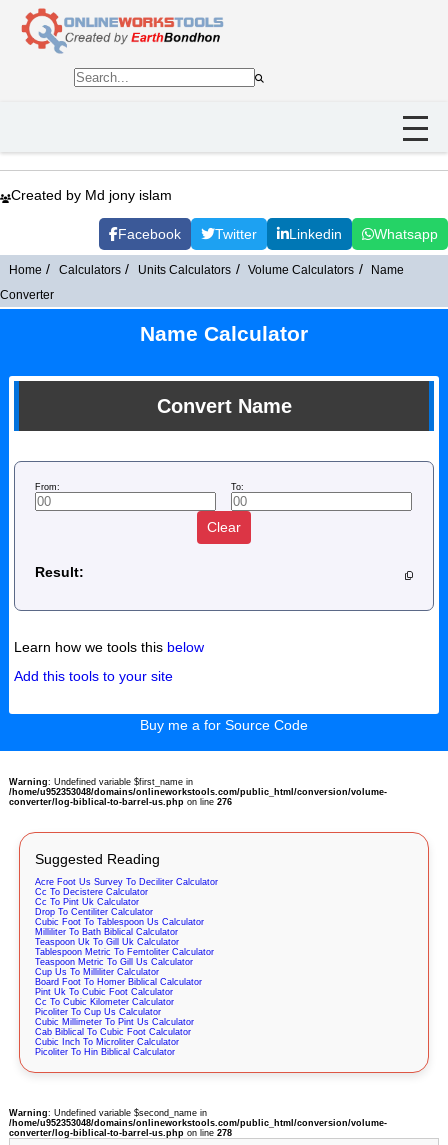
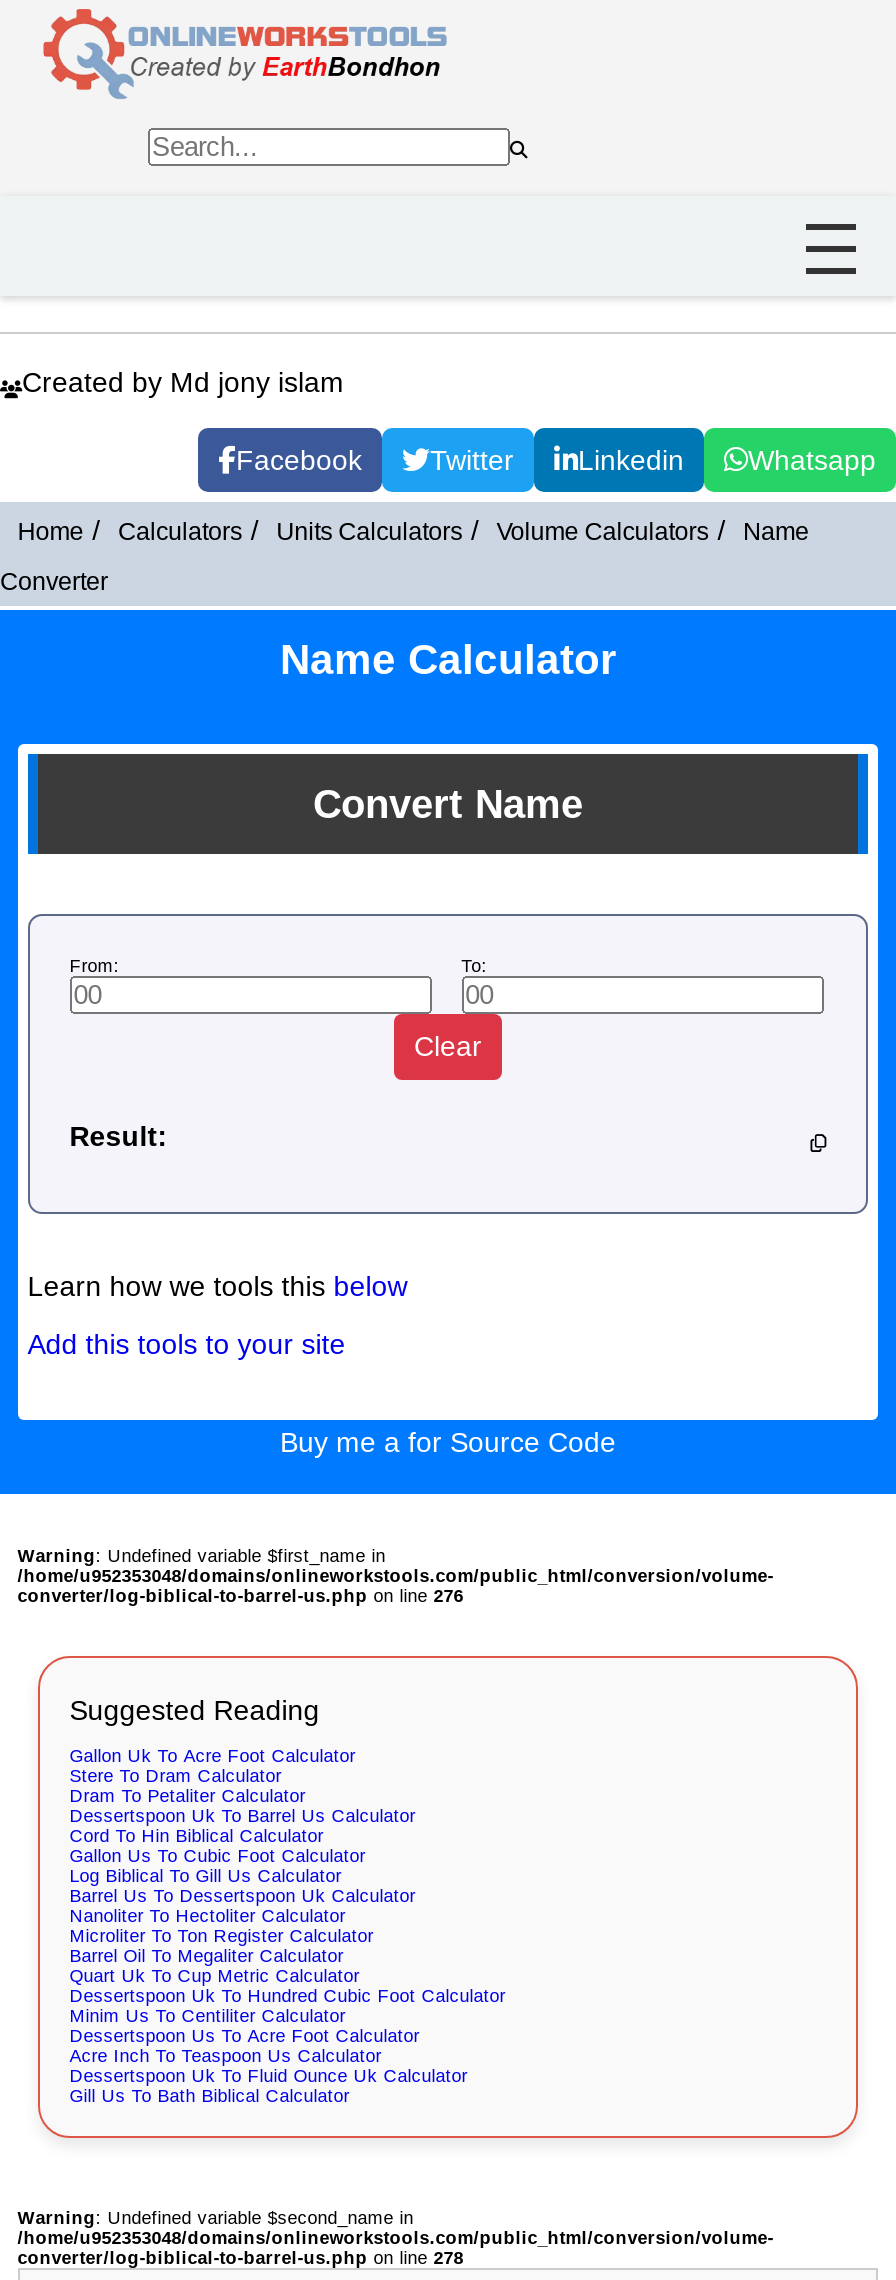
- Acre Foot Us Survey To Deciliter Calculator
- Cc To Decistere Calculator
- Cc To Pint Uk Calculator
- Drop To Centiliter Calculator
- Cubic Foot To Tablespoon Us Calculator
- Milliliter To Bath Biblical Calculator
- Teaspoon Uk To Gill Uk Calculator
- Tablespoon Metric To Femtoliter Calculator
- Teaspoon Metric To Gill Us Calculator
- Cup Us To Milliliter Calculator
- Board Foot To Homer Biblical Calculator
- Pint Uk To Cubic Foot Calculator
- Cc To Cubic Kilometer Calculator
- Picoliter To Cup Us Calculator
- Cubic Millimeter To Pint Us Calculator
- Cab Biblical To Cubic Foot Calculator
- Cubic Inch To Microliter Calculator
- Picoliter To Hin Biblical Calculator
+ Gallon Uk To Acre Foot Calculator
+ Stere To Dram Calculator
+ Dram To Petaliter Calculator
+ Dessertspoon Uk To Barrel Us Calculator
+ Cord To Hin Biblical Calculator
+ Gallon Us To Cubic Foot Calculator
+ Log Biblical To Gill Us Calculator
+ Barrel Us To Dessertspoon Uk Calculator
+ Nanoliter To Hectoliter Calculator
+ Microliter To Ton Register Calculator
+ Barrel Oil To Megaliter Calculator
+ Quart Uk To Cup Metric Calculator
+ Dessertspoon Uk To Hundred Cubic Foot Calculator
+ Minim Us To Centiliter Calculator
+ Dessertspoon Us To Acre Foot Calculator
+ Acre Inch To Teaspoon Us Calculator
+ Dessertspoon Uk To Fluid Ounce Uk Calculator
+ Gill Us To Bath Biblical Calculator
